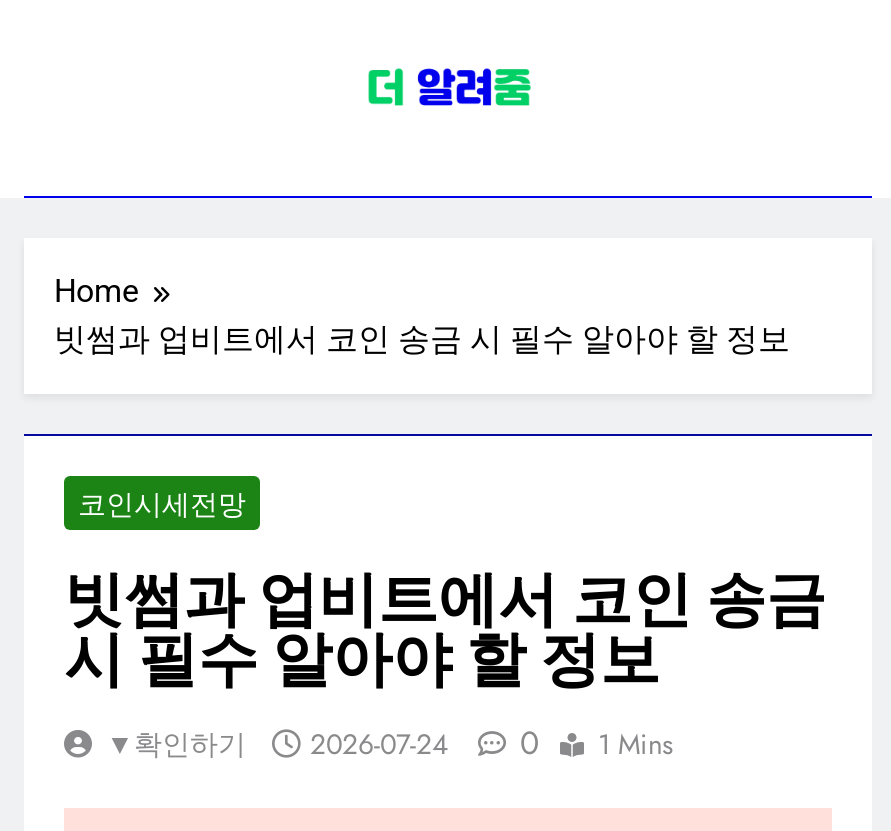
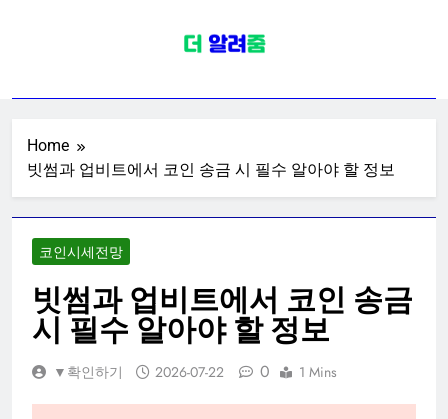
- 2026-07-24
+ 2026-07-22
